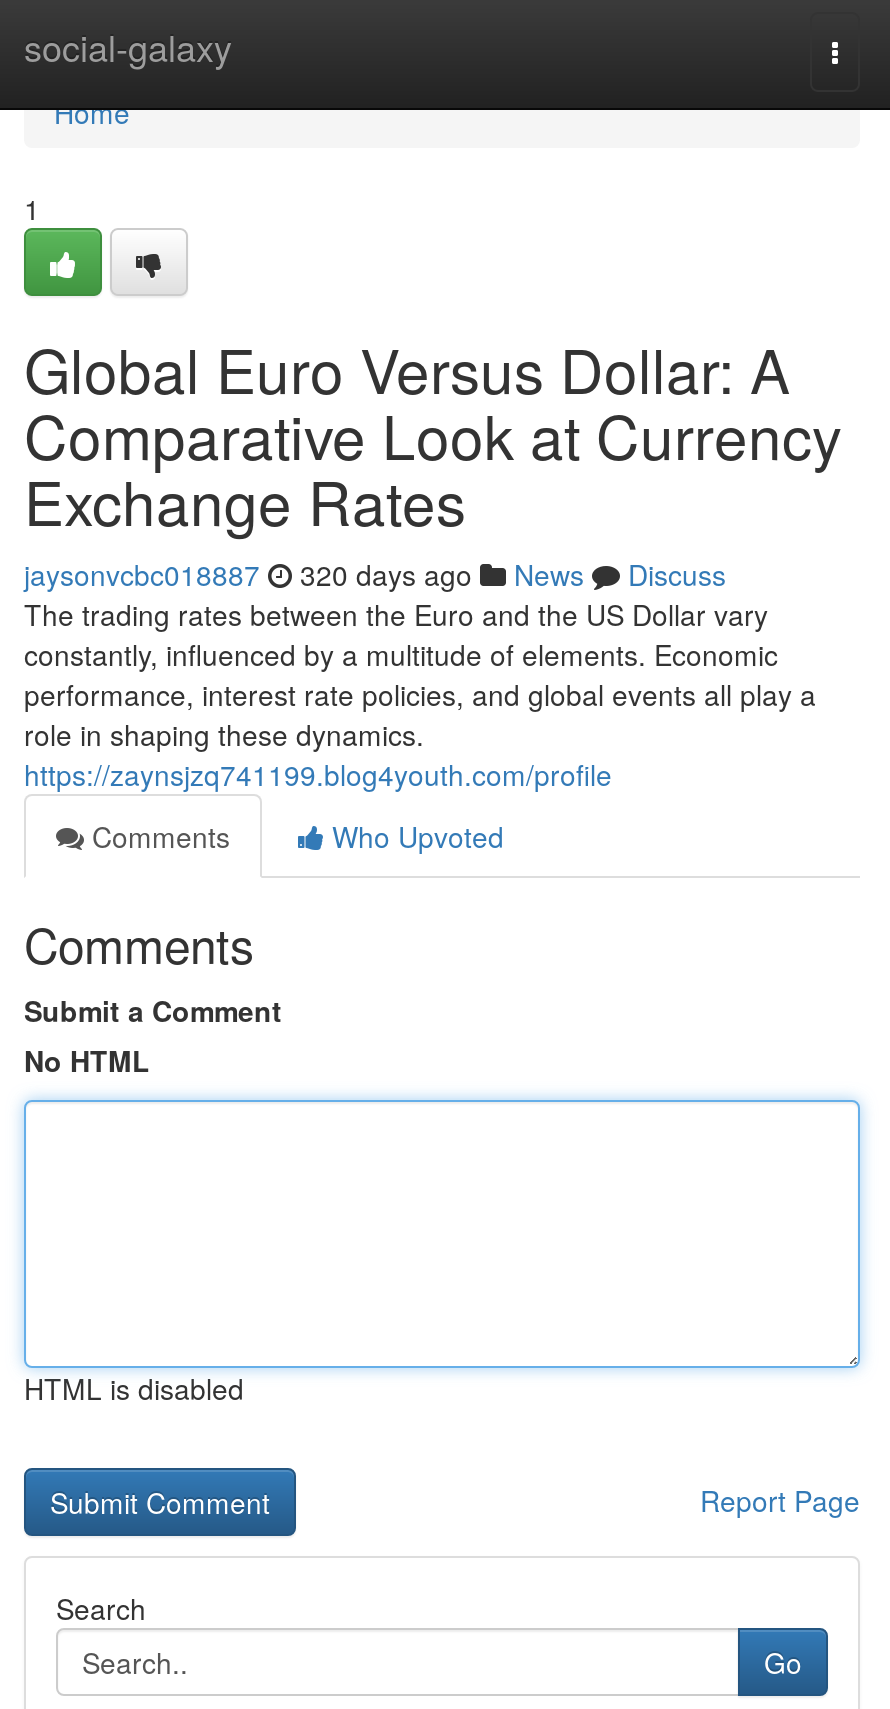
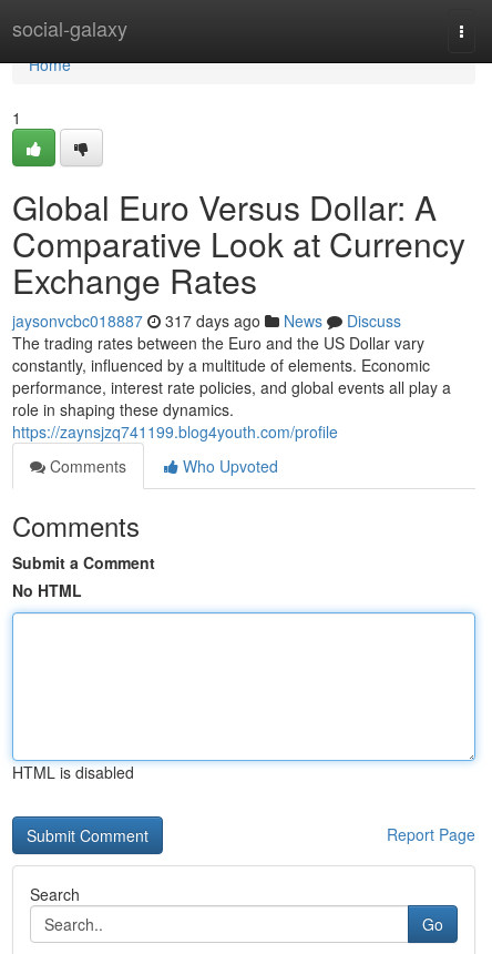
- jaysonvcbc018887 320 days ago News Discuss
+ jaysonvcbc018887 317 days ago News Discuss
